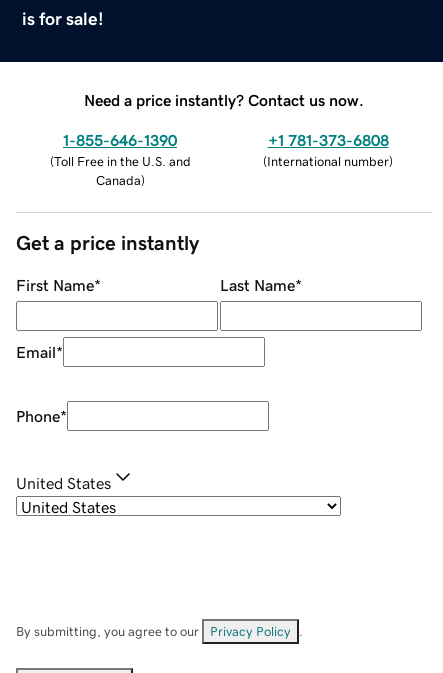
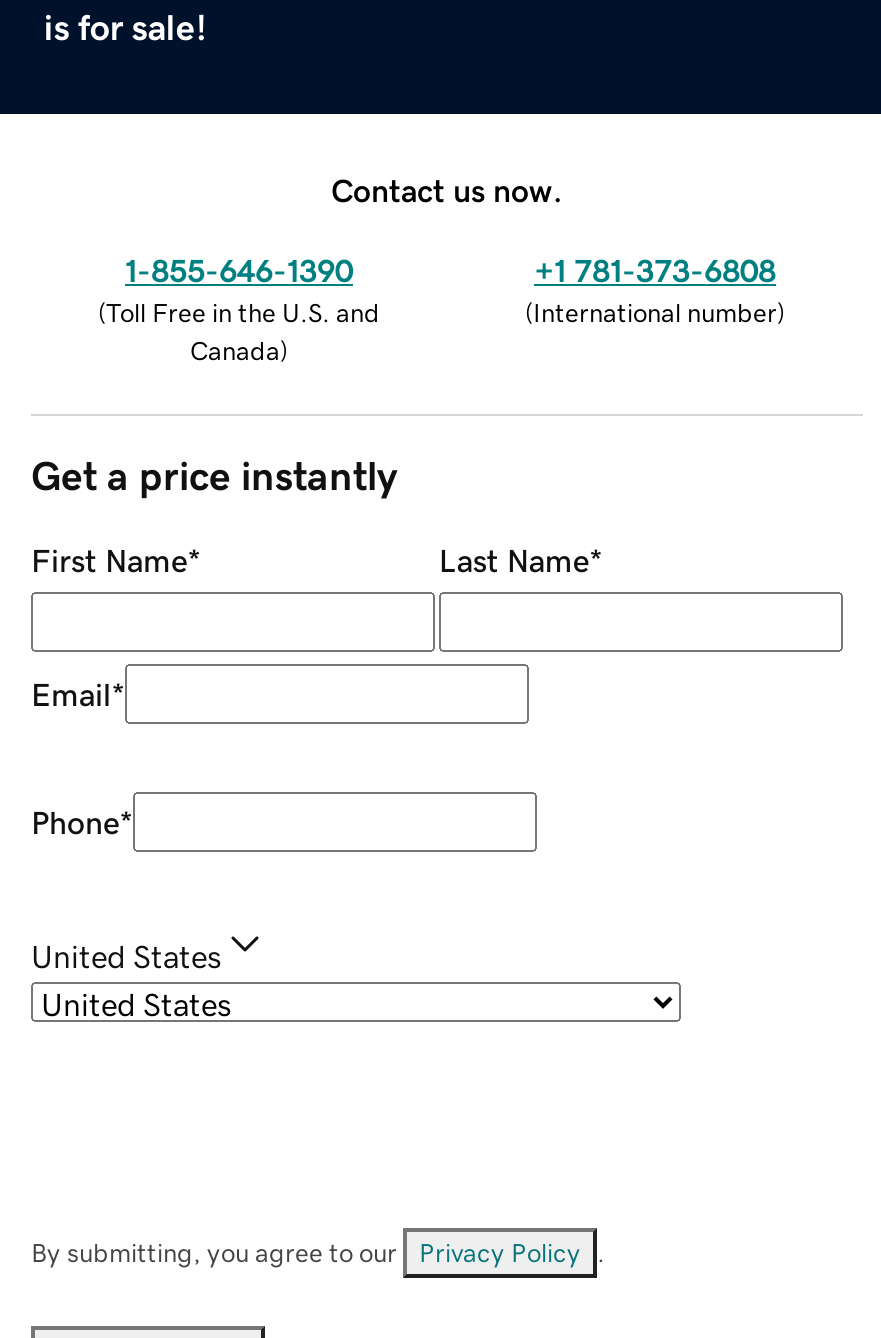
- Need a price instantly? Contact us now.
+ Contact us now.
